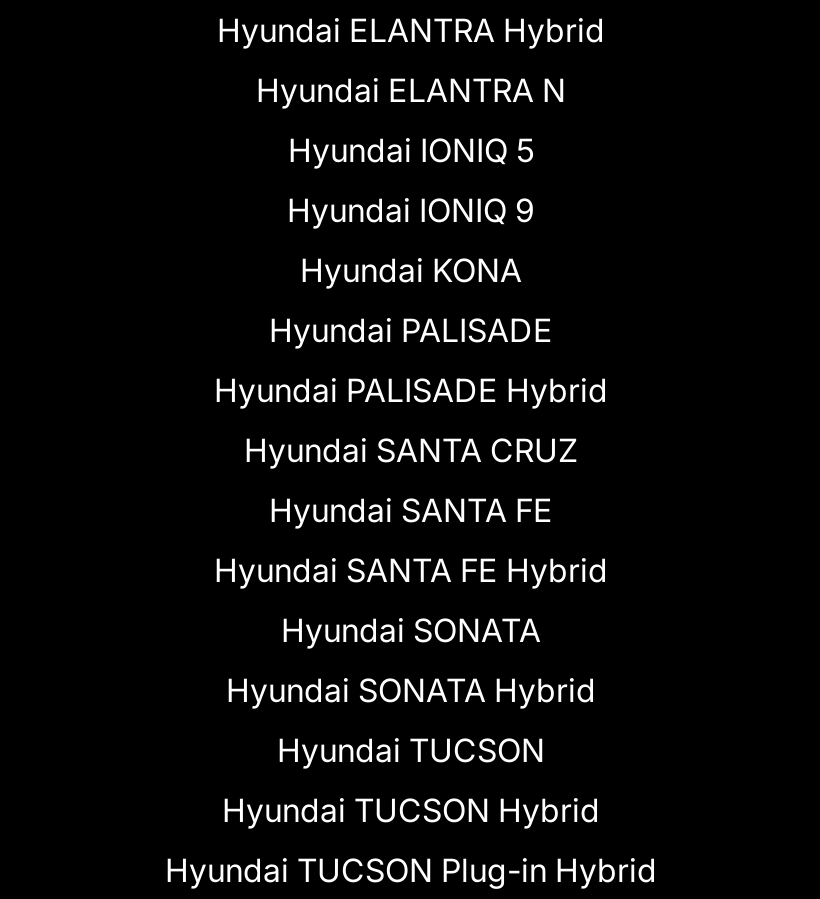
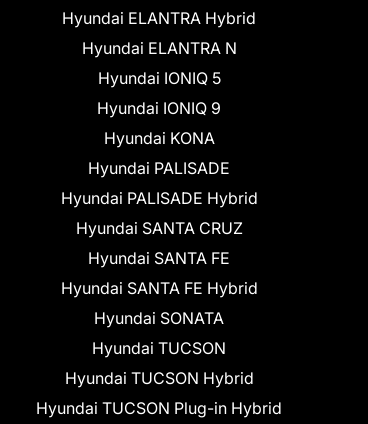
- Hyundai SONATA Hybrid
